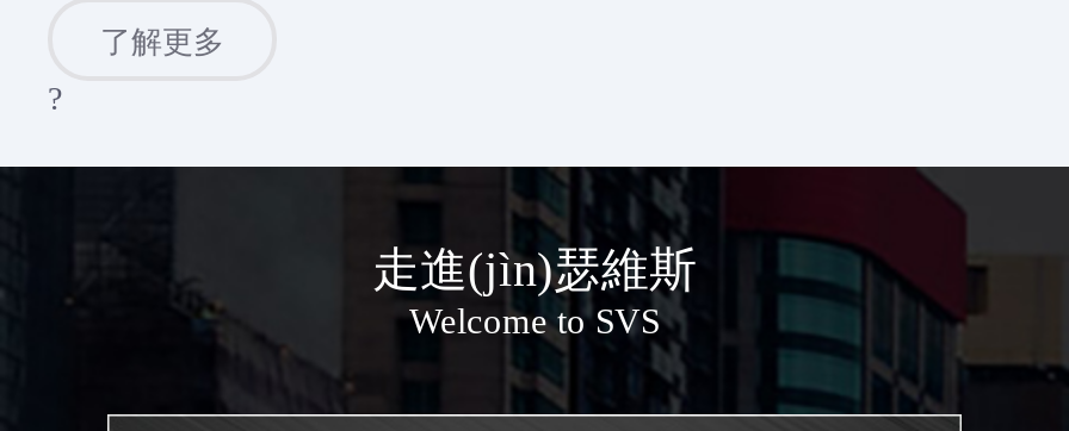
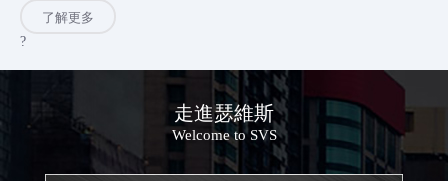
- 走進(jìn)瑟維斯
+ 走進瑟維斯
